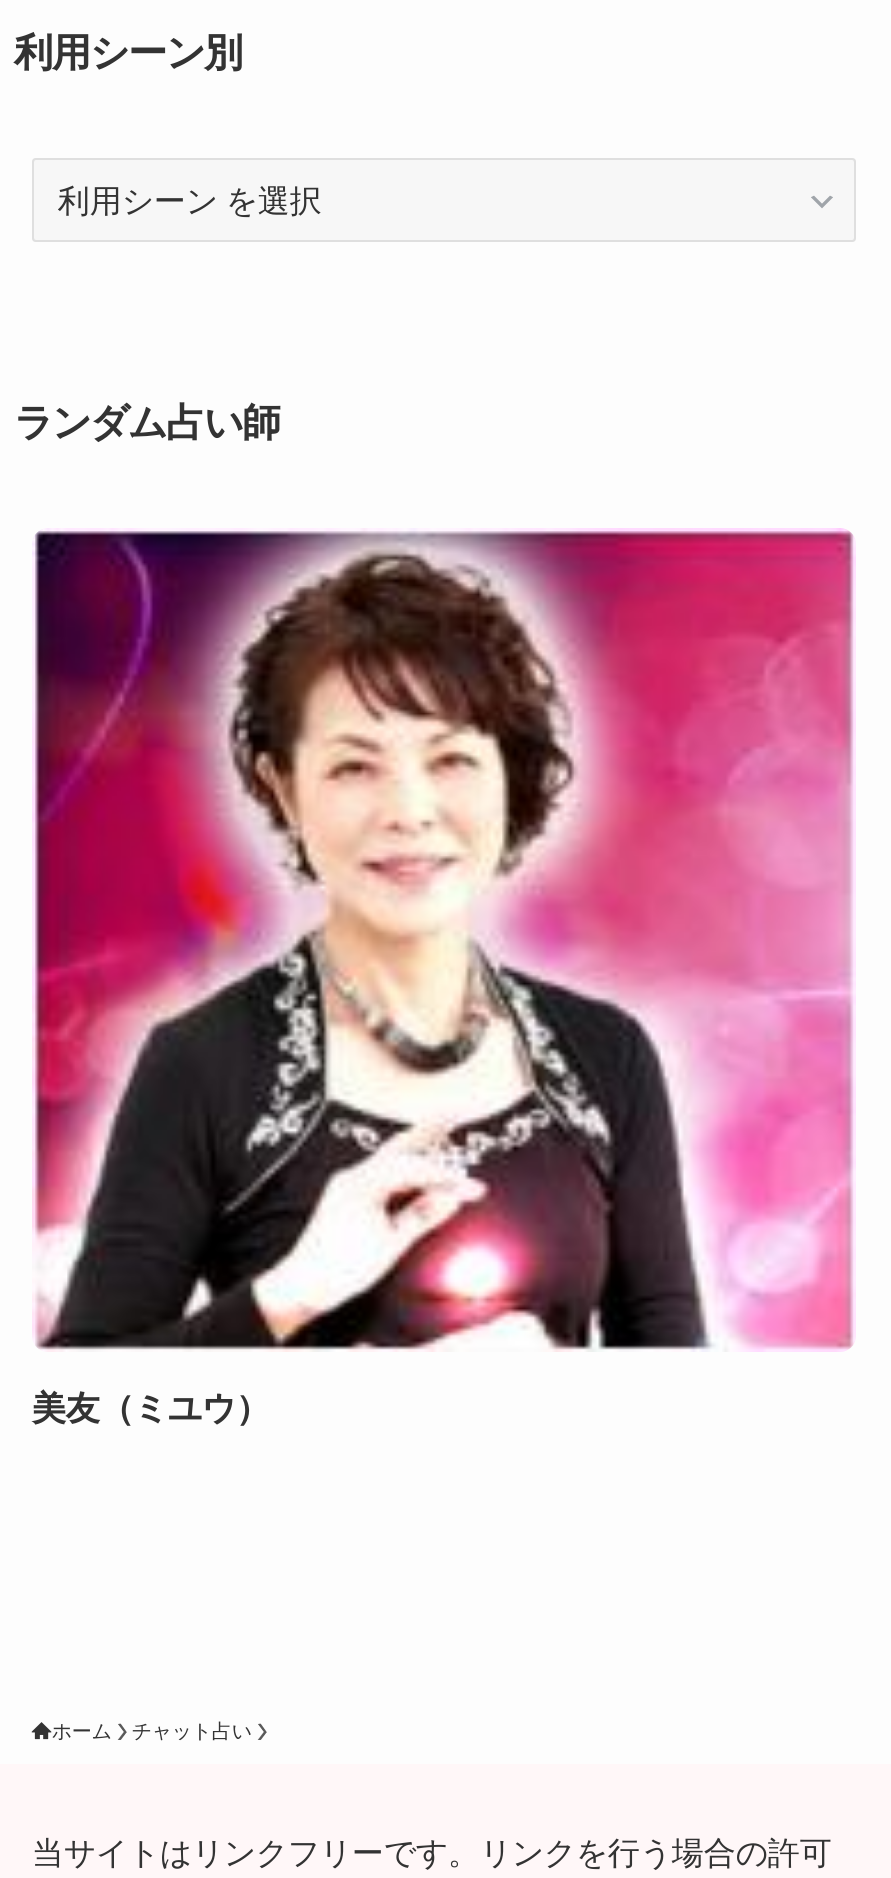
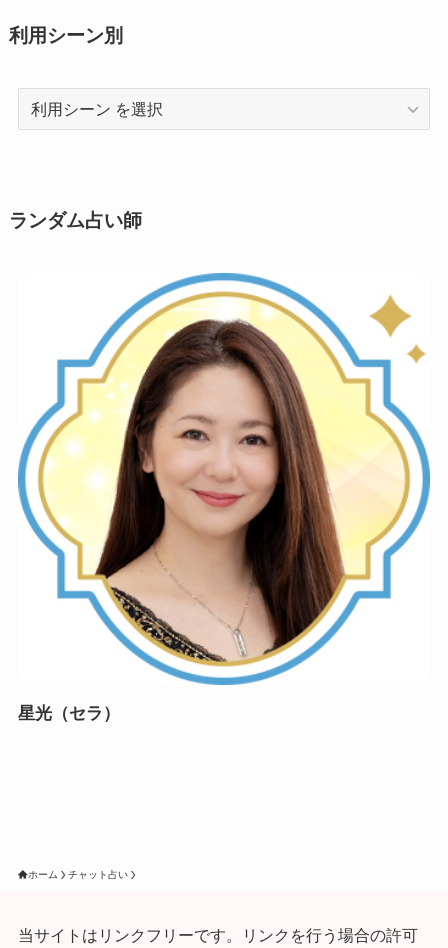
- [image]
- 美友（ミユウ）
+ [image]
+ 星光（セラ）
